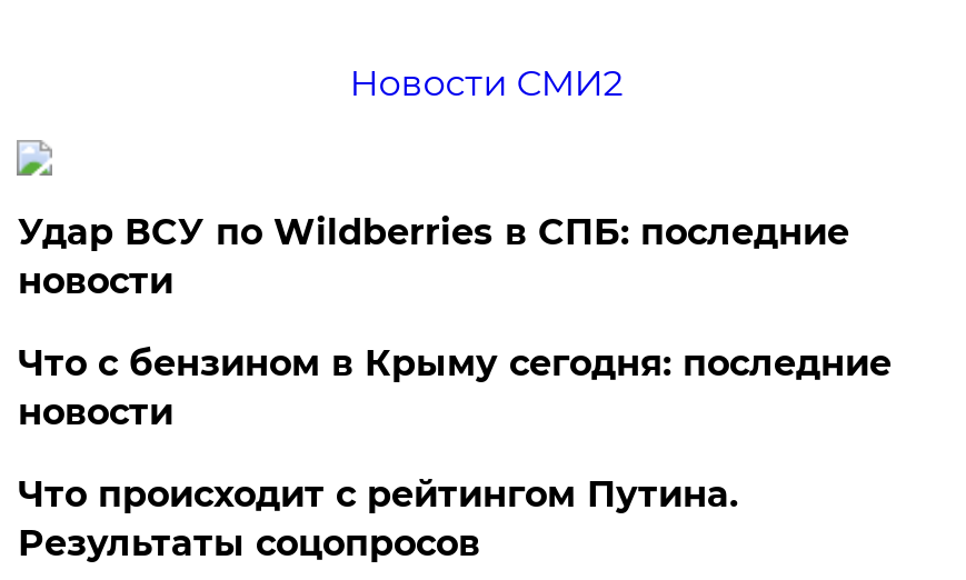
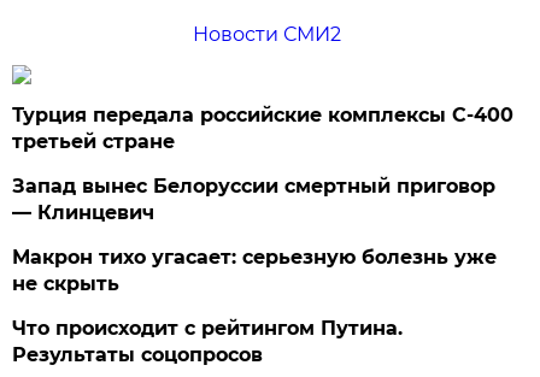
- Удар ВСУ по Wildberries в СПБ: последние
- новости
- Что с бензином в Крыму сегодня: последние
- новости
+ Турция передала российские комплексы С-400
+ третьей стране
+ Запад вынес Белоруссии смертный приговор
+ — Клинцевич
+ Макрон тихо угасает: серьезную болезнь уже
+ не скрыть
